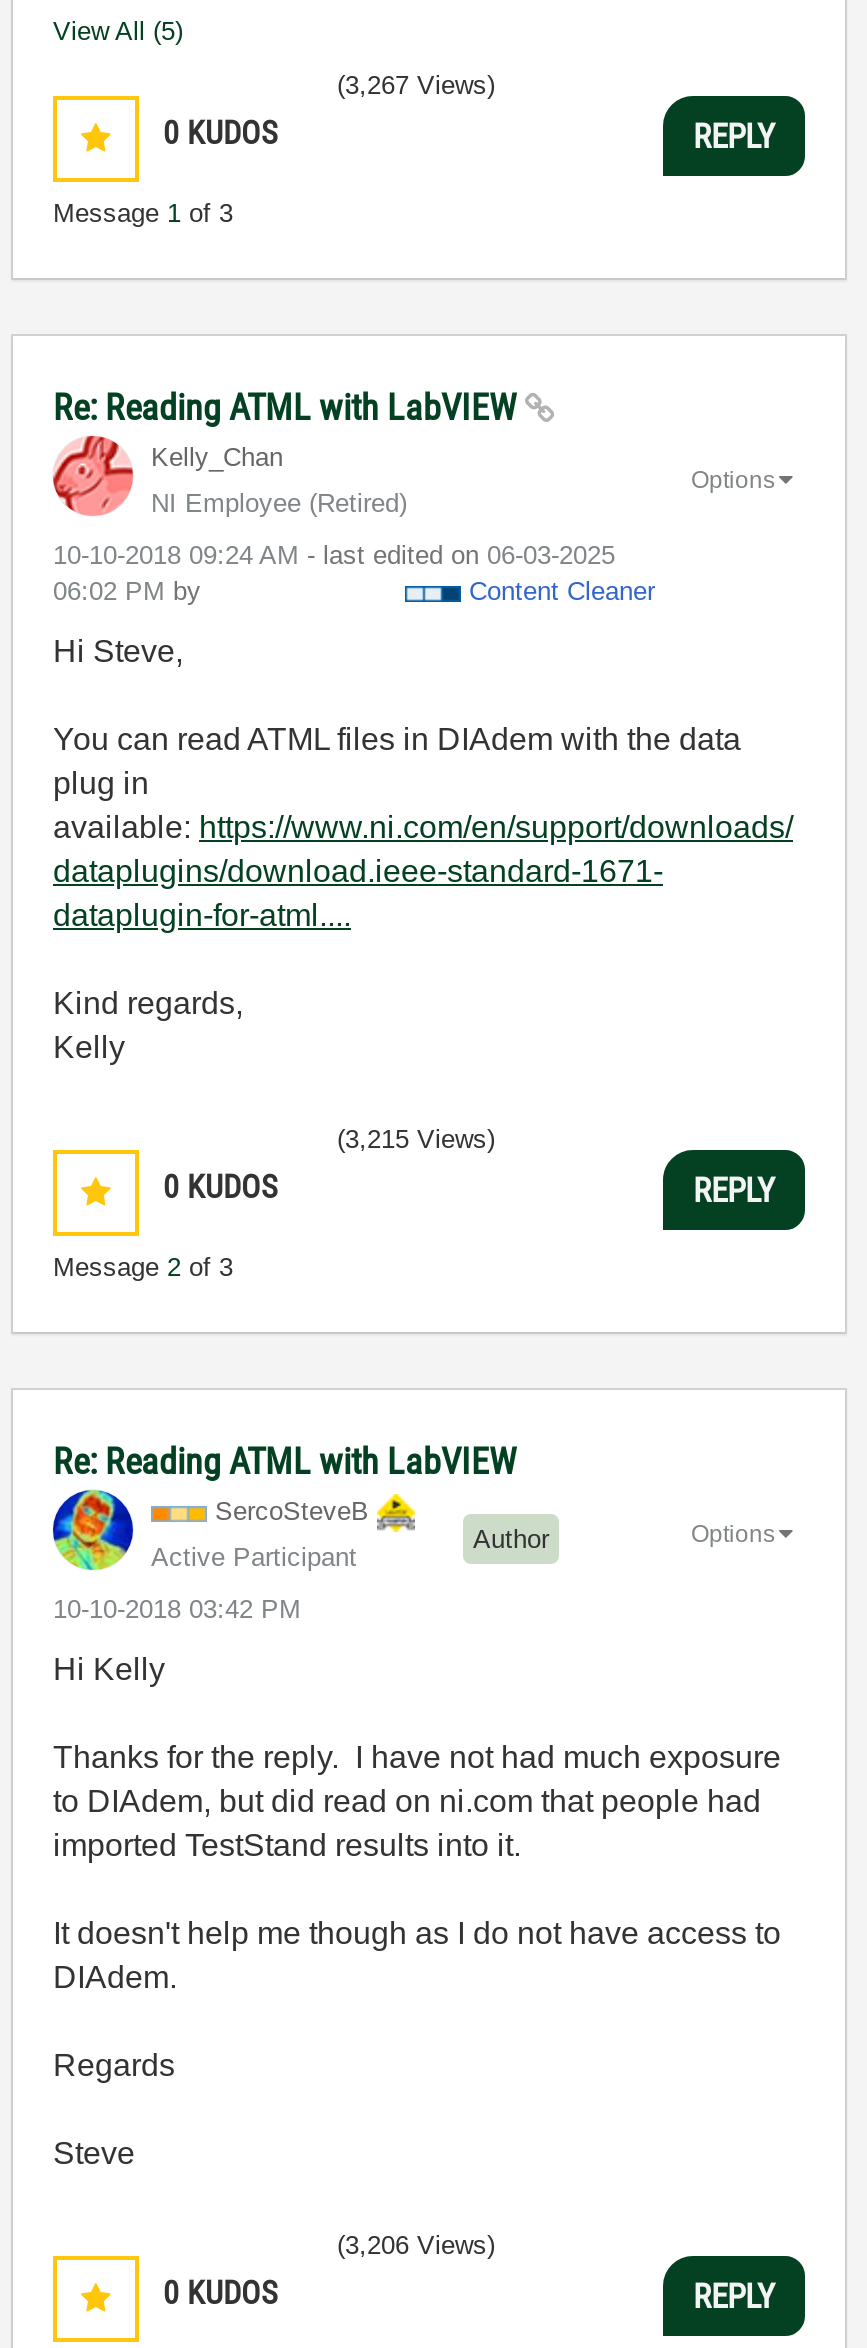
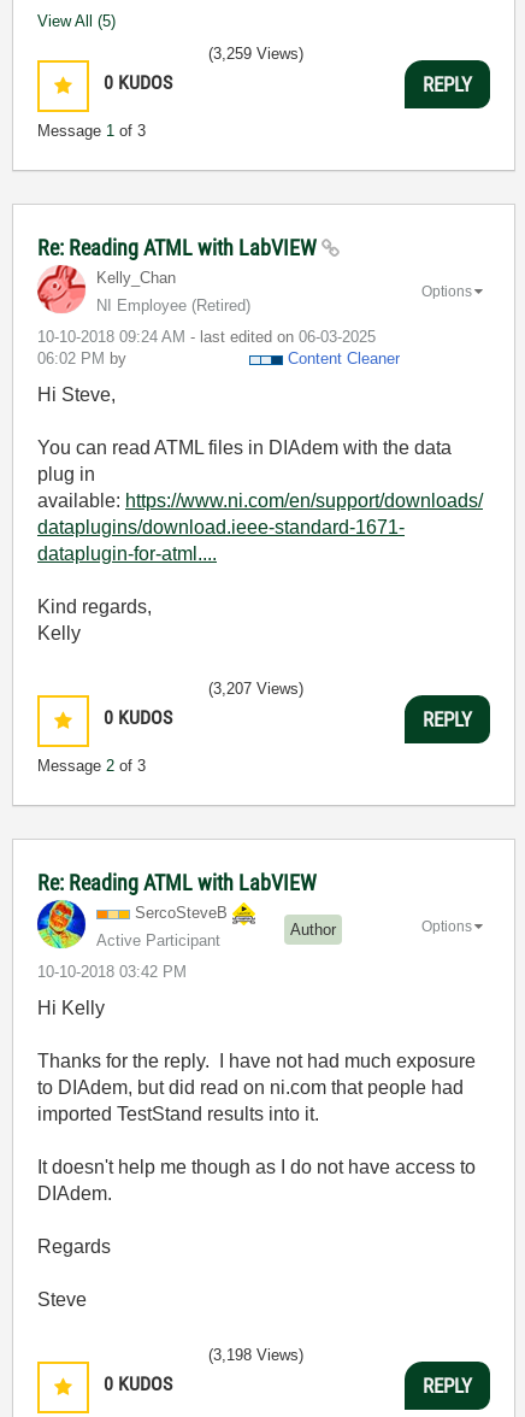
- (3,267 Views)
+ (3,259 Views)

- (3,215 Views)
+ (3,207 Views)

- (3,206 Views)
+ (3,198 Views)
